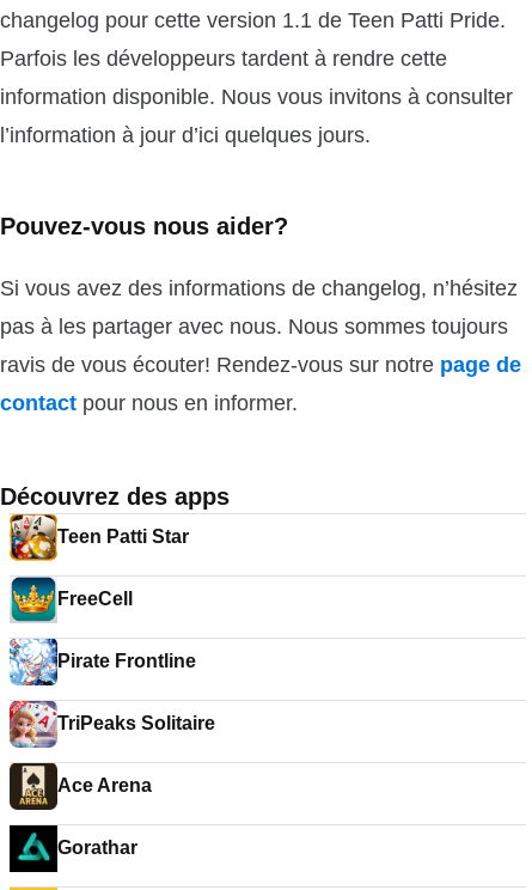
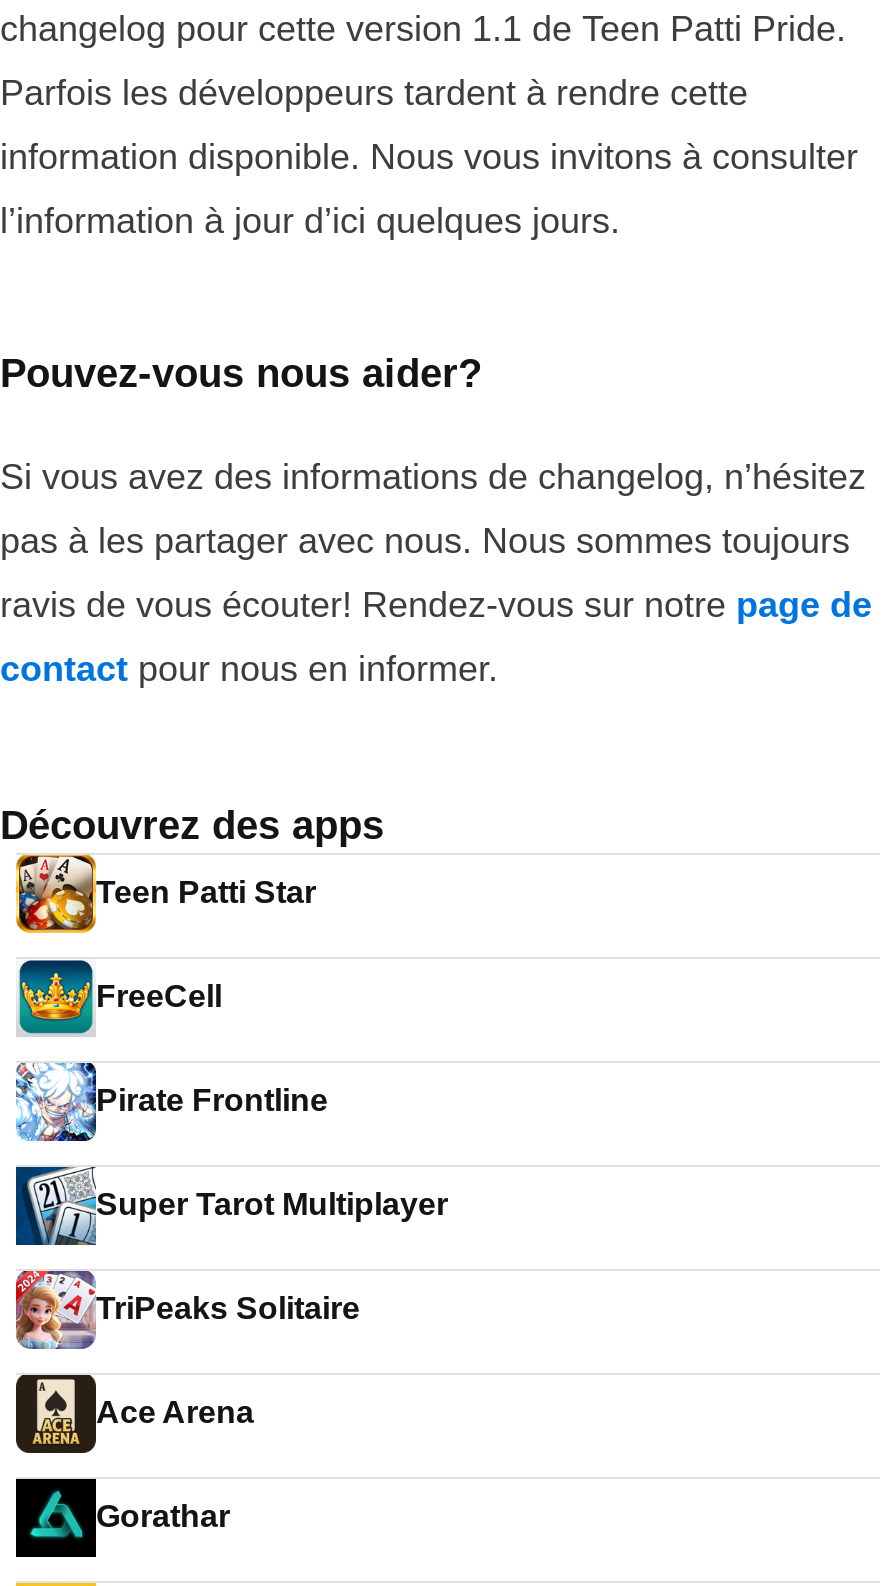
+ [image]
+ Super Tarot Multiplayer
